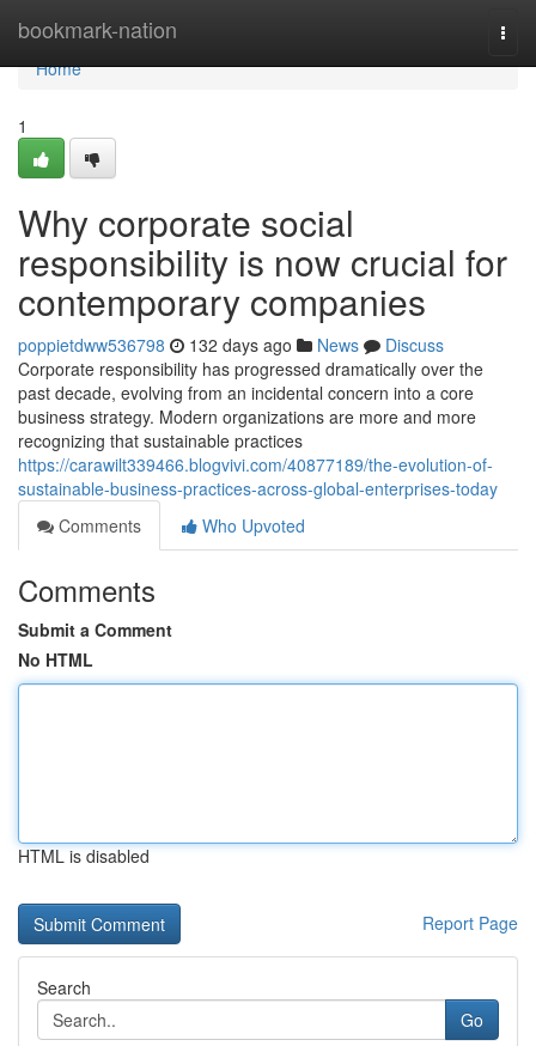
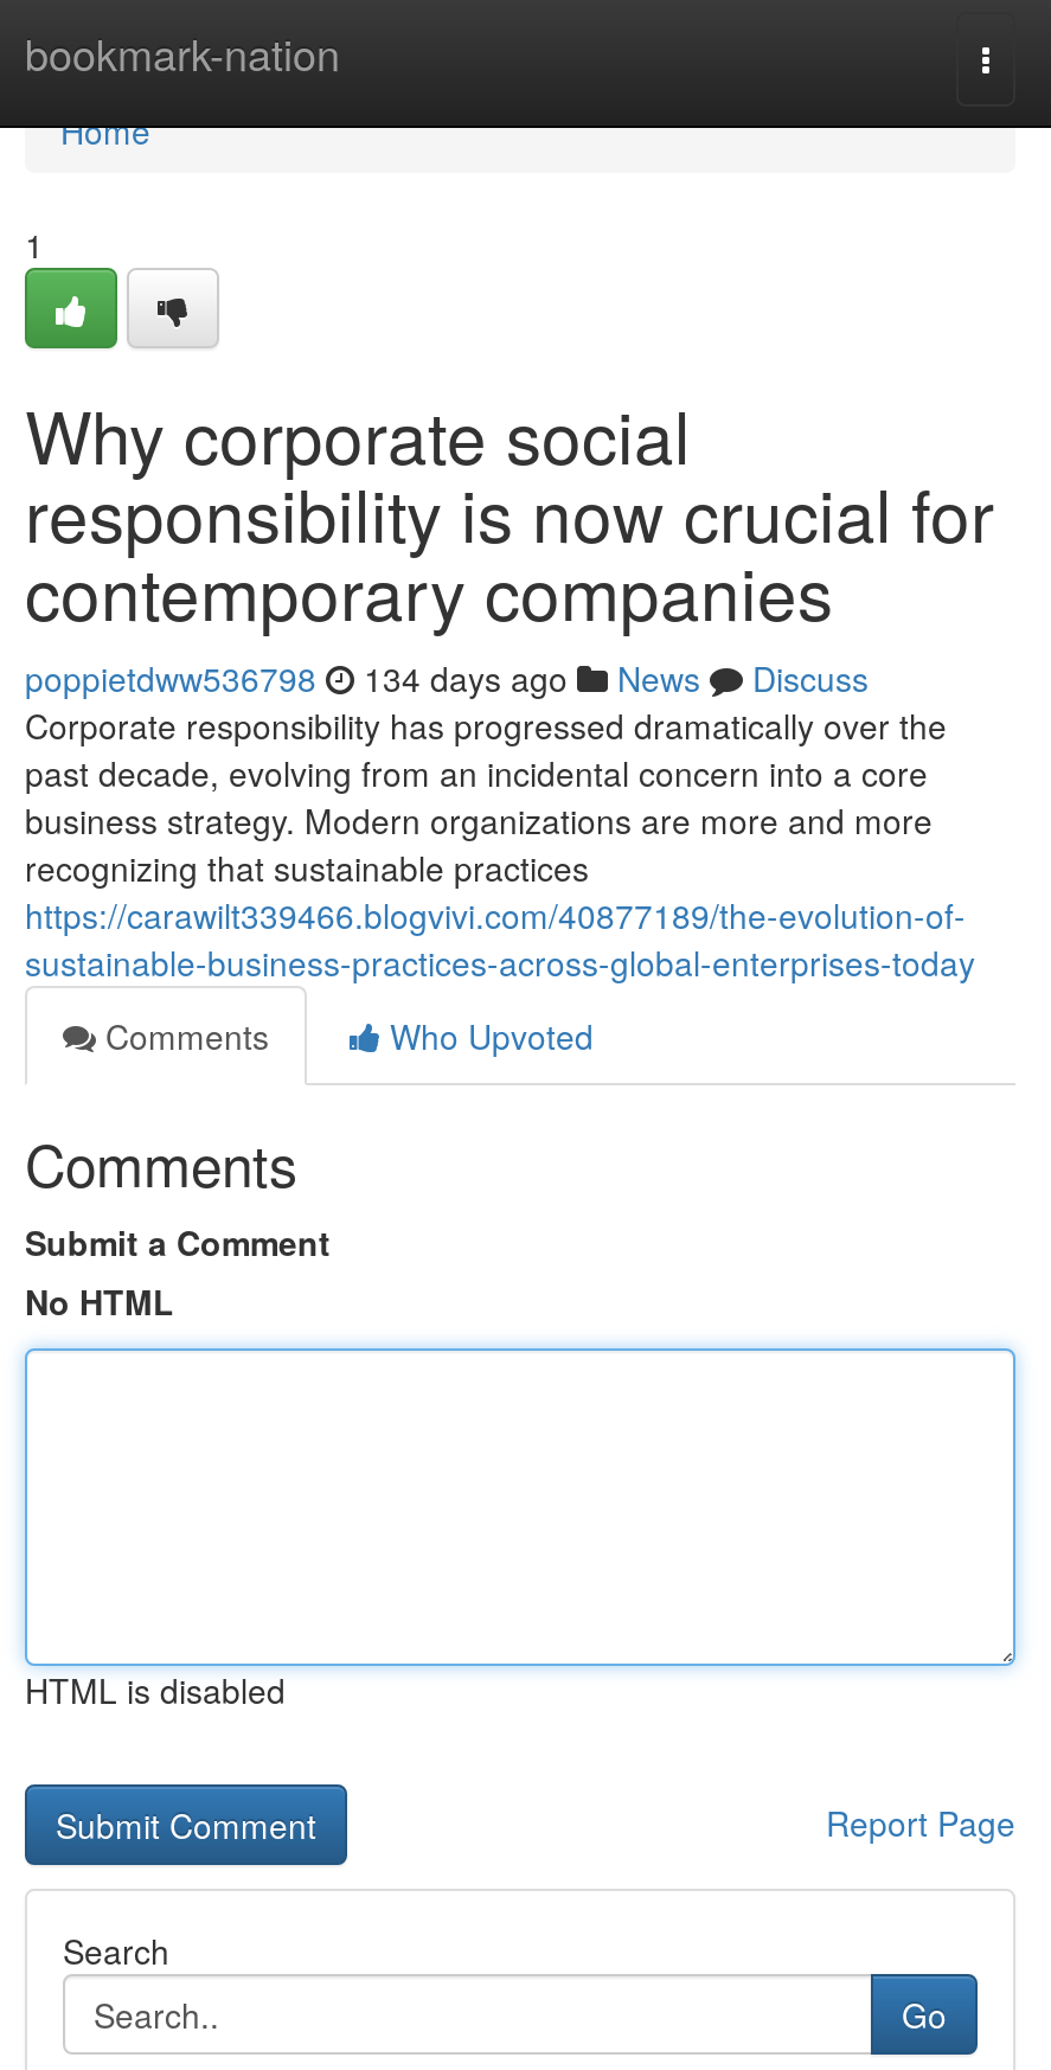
- poppietdww536798 132 days ago News Discuss
+ poppietdww536798 134 days ago News Discuss
